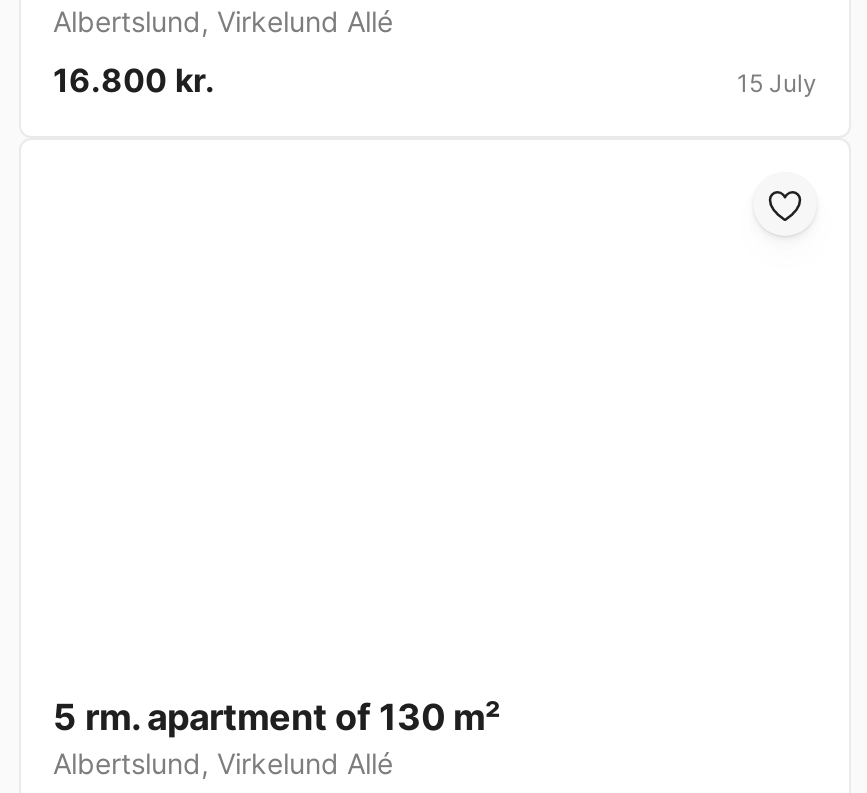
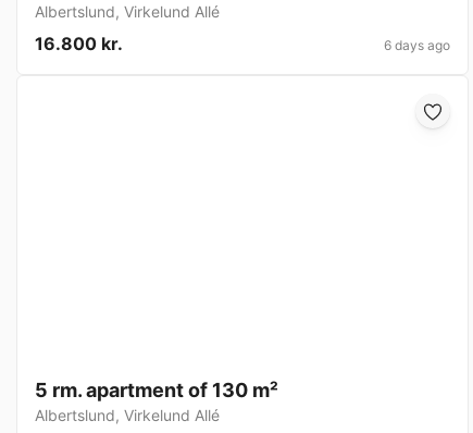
- 15 July
+ 6 days ago
